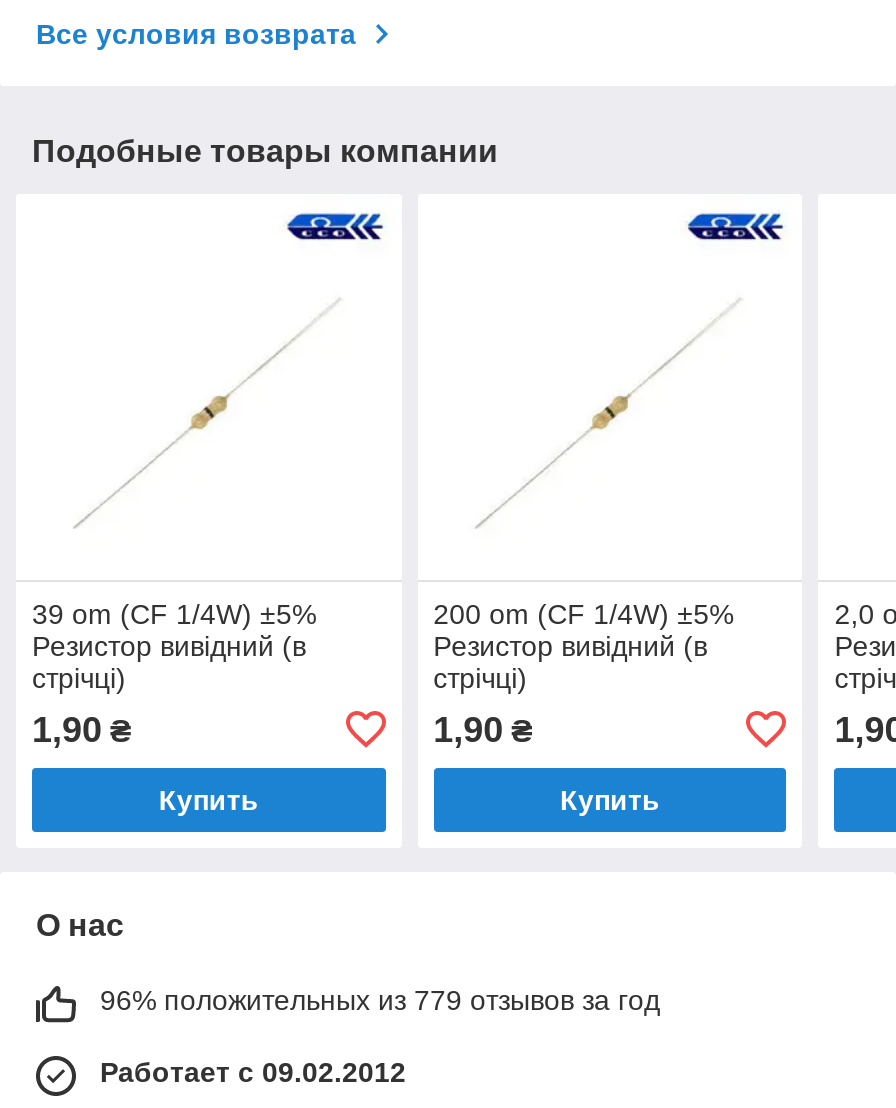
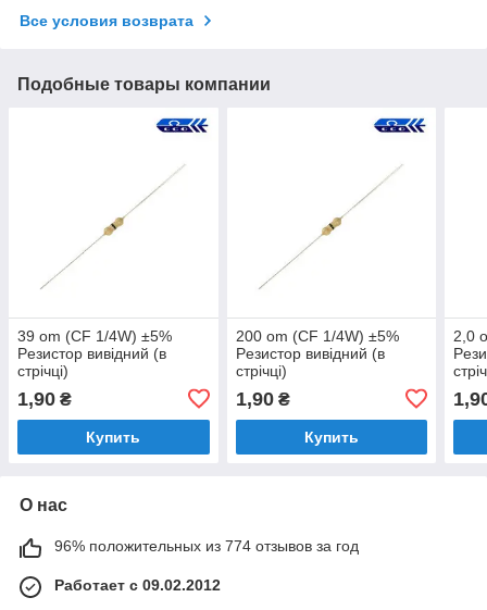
- 96% положительных из 779 отзывов за год
+ 96% положительных из 774 отзывов за год
